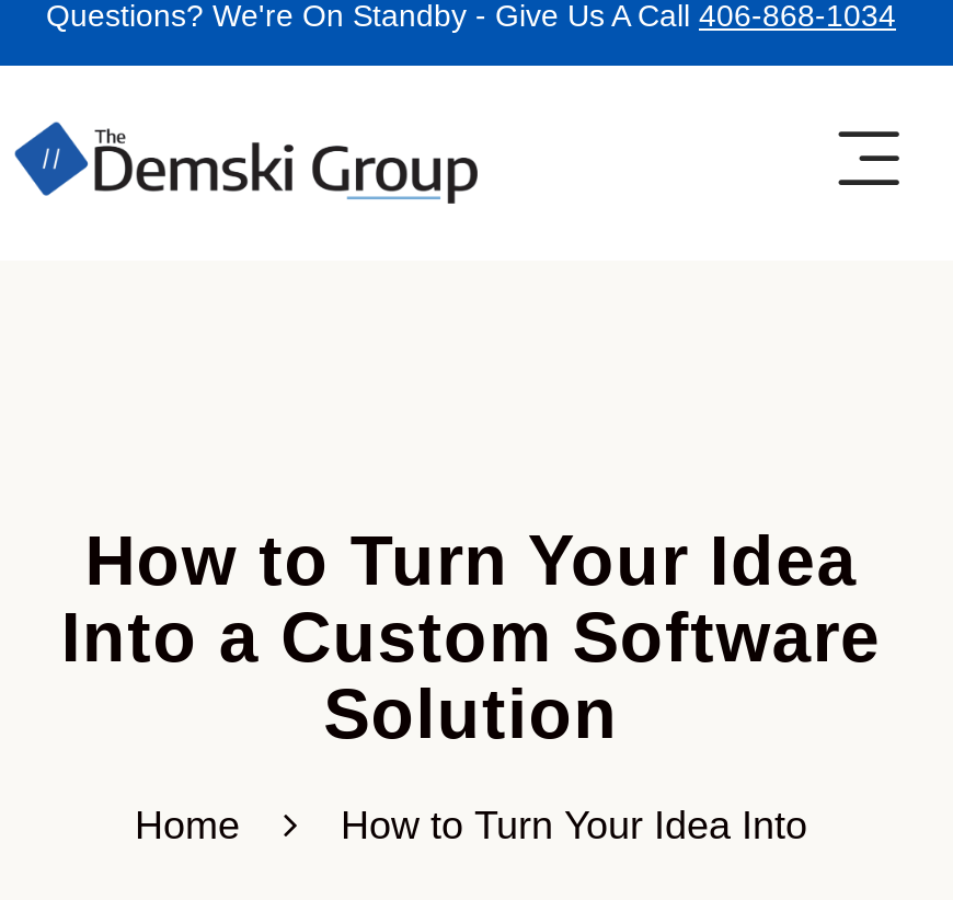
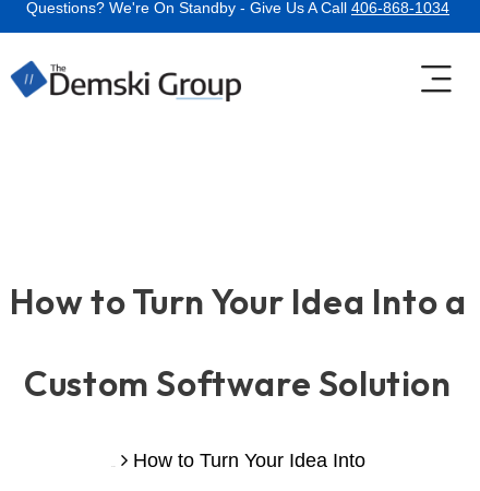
- How to Turn Your Idea
- Into a Custom Software
- Solution
+ How to Turn Your Idea Into a

- Home
+ Custom Software Solution
